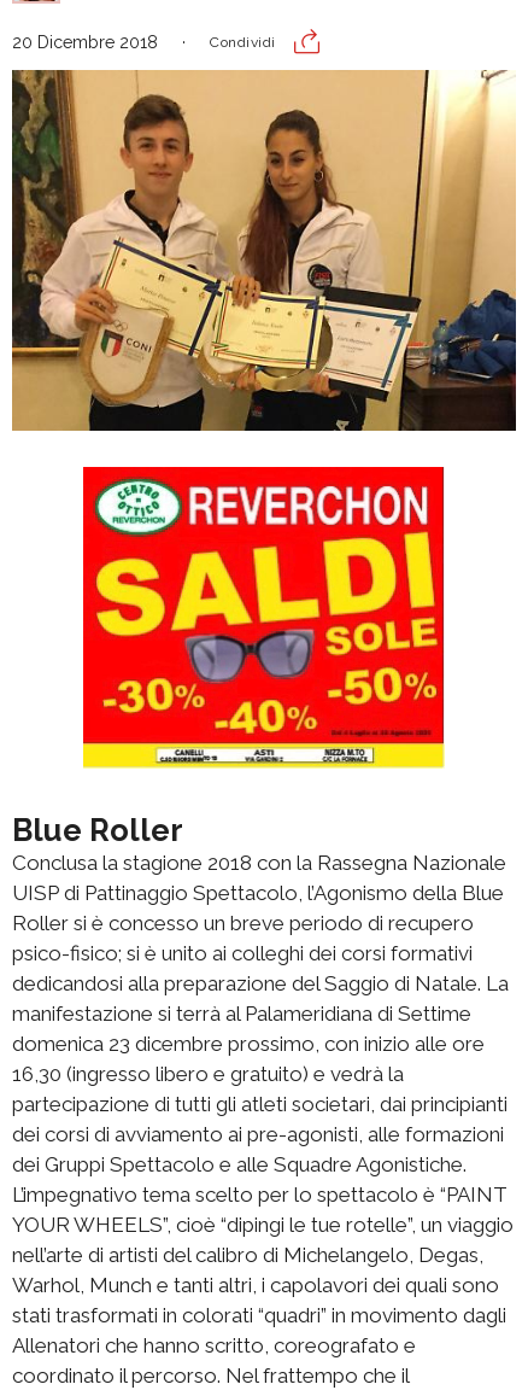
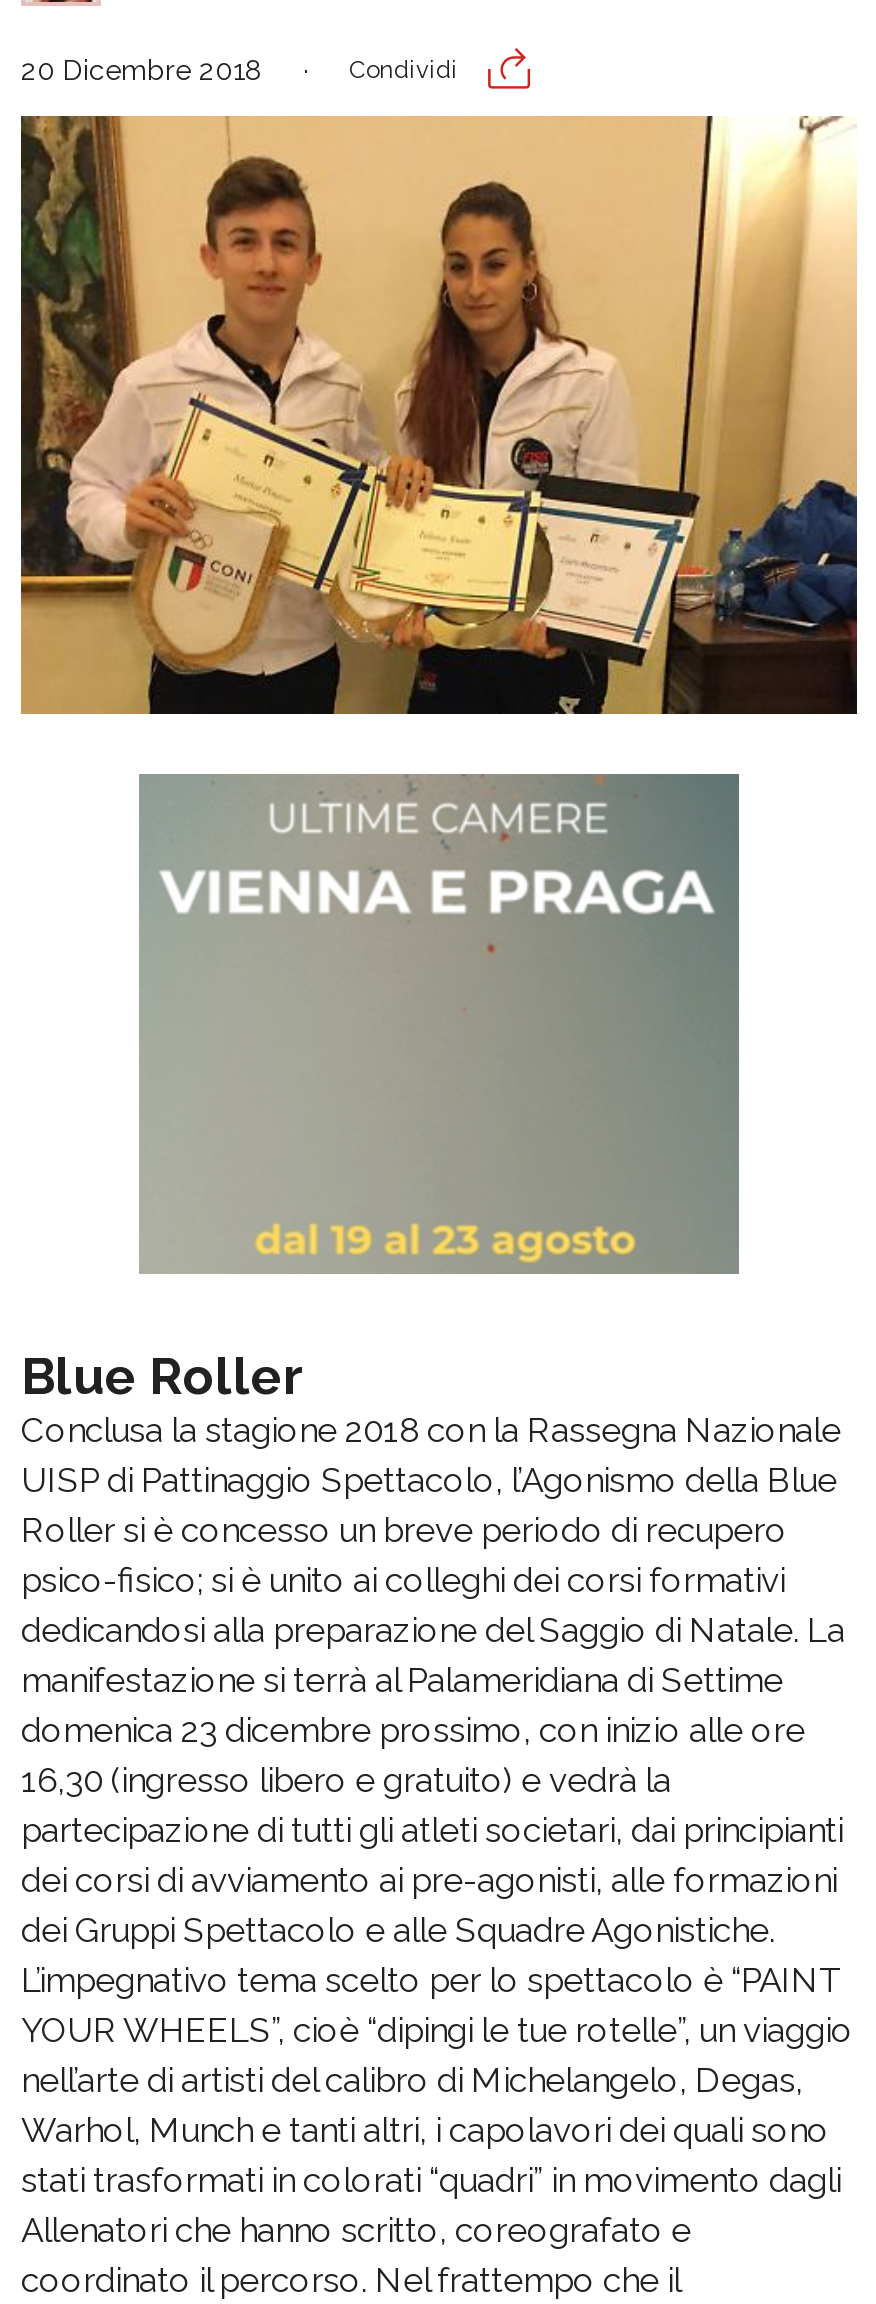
- [image]
+ [image]
